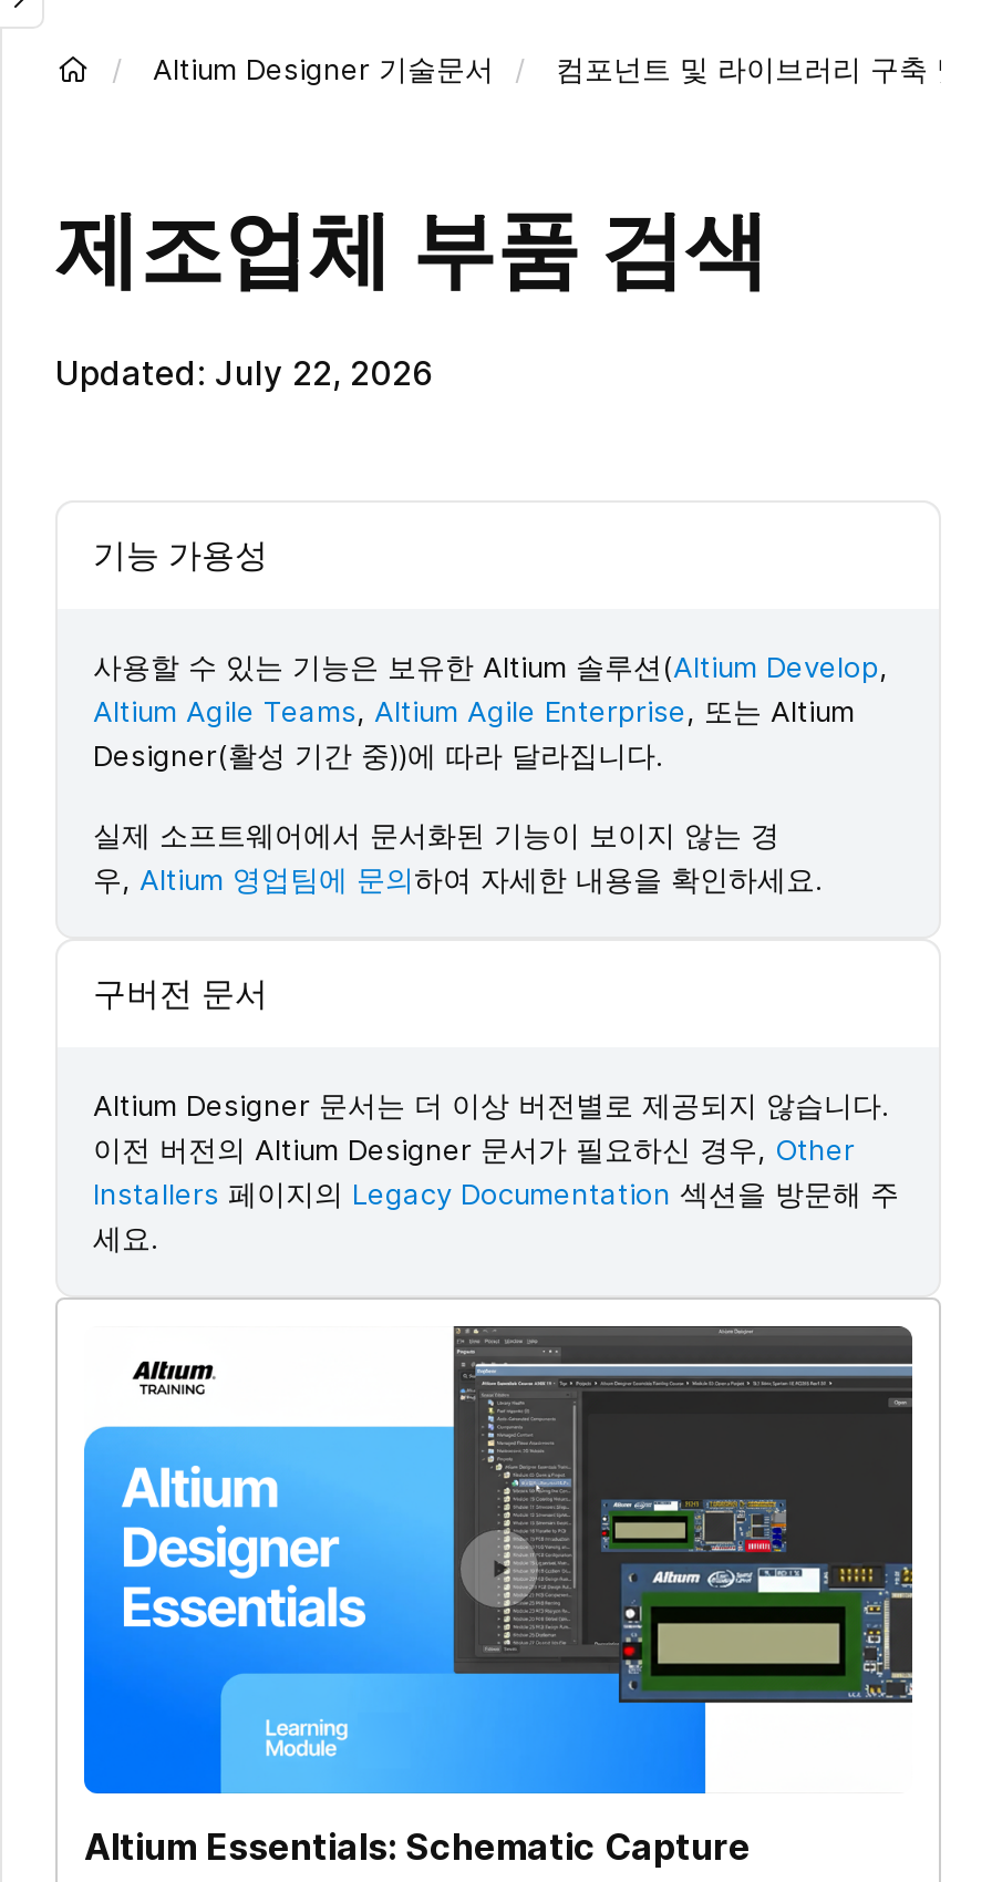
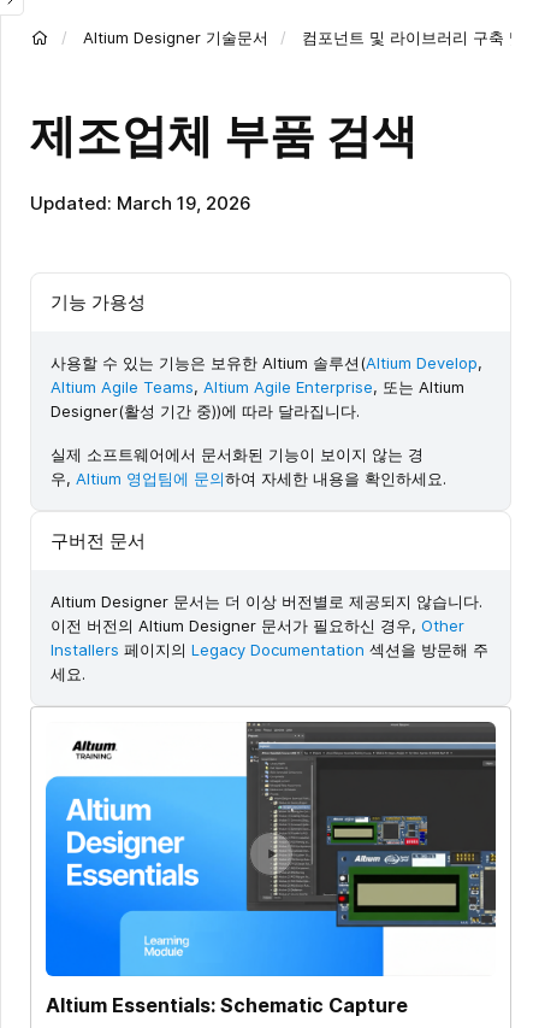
- Updated: July 22, 2026
+ Updated: March 19, 2026
